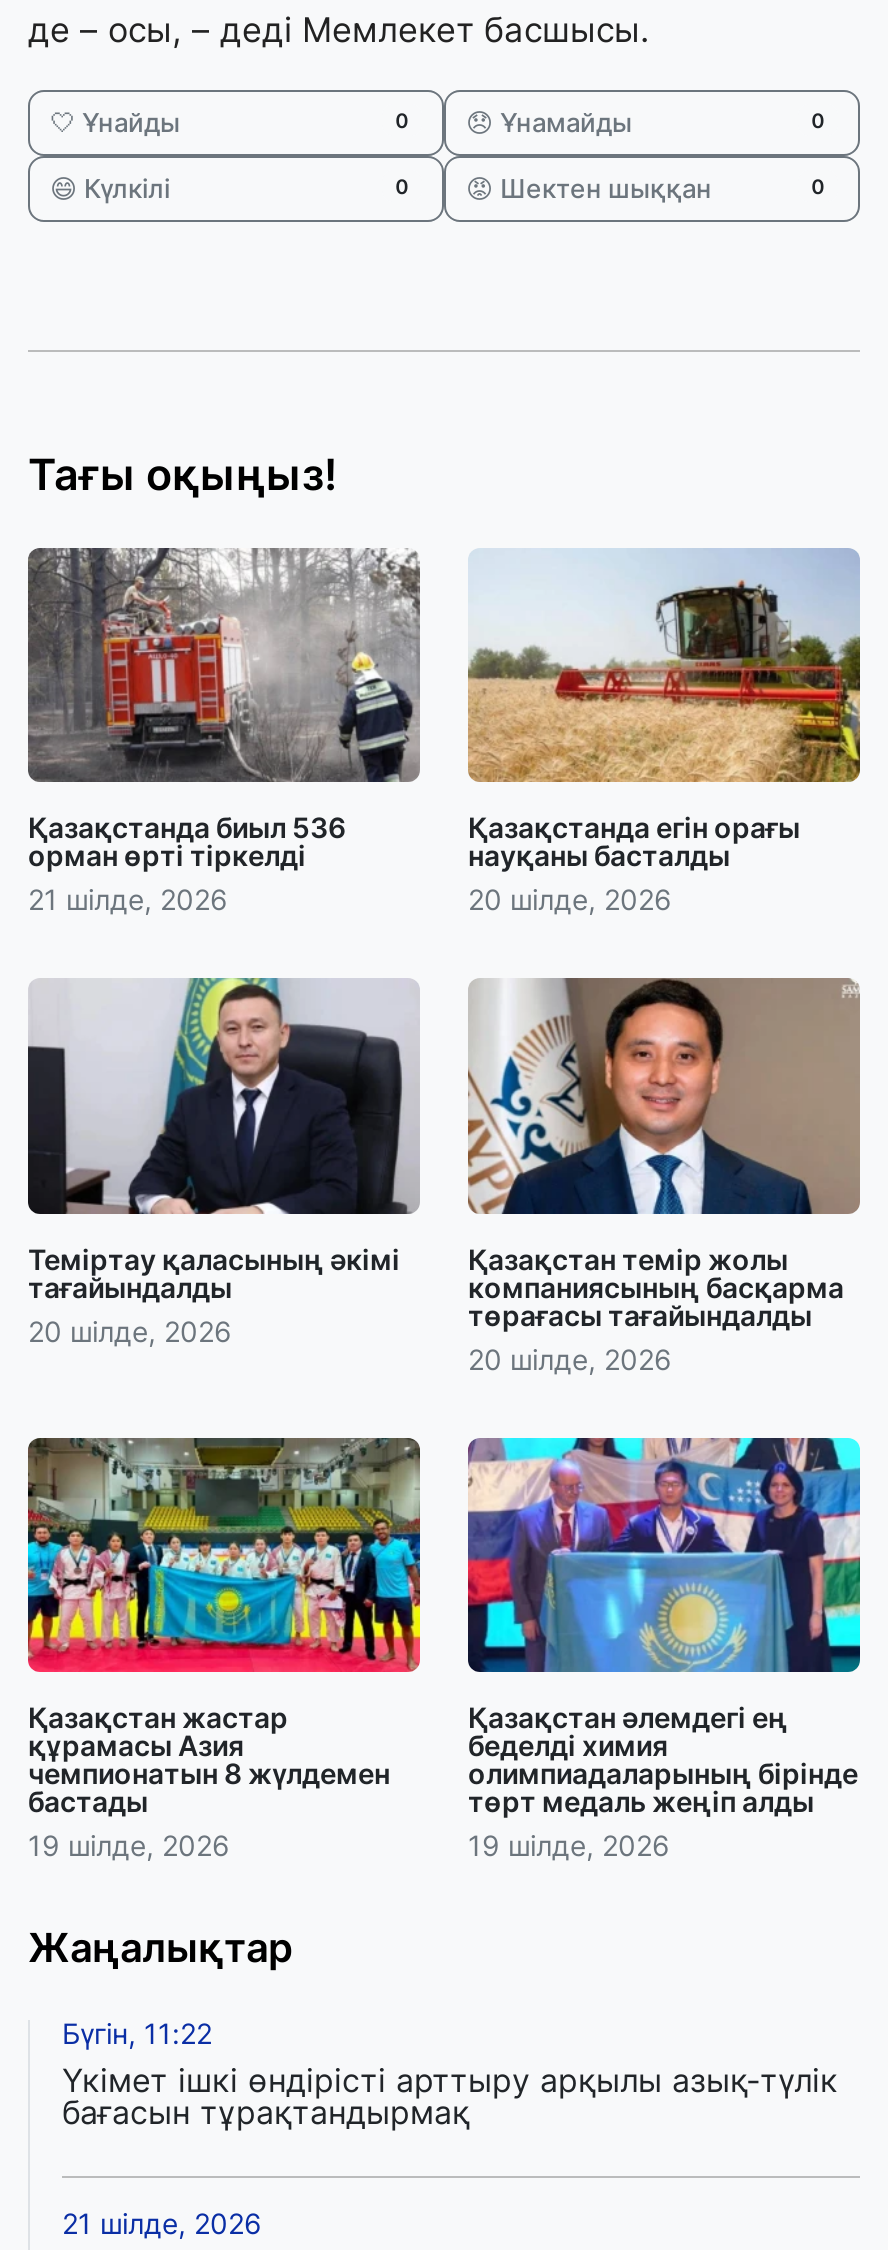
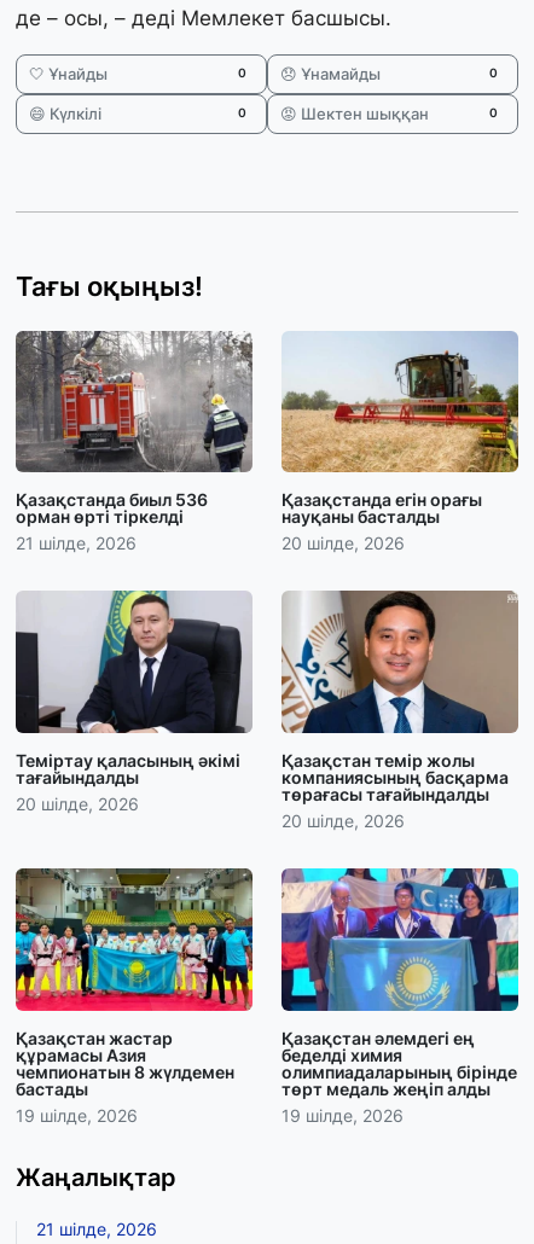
- Бүгін, 11:22
- Үкімет ішкі өндірісті арттыру арқылы азық-түлік
- бағасын тұрақтандырмақ
